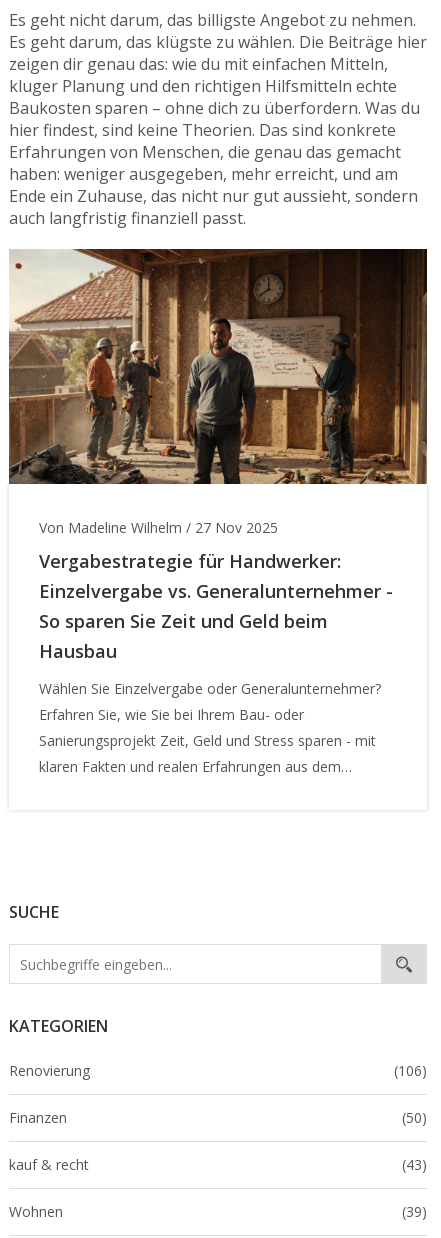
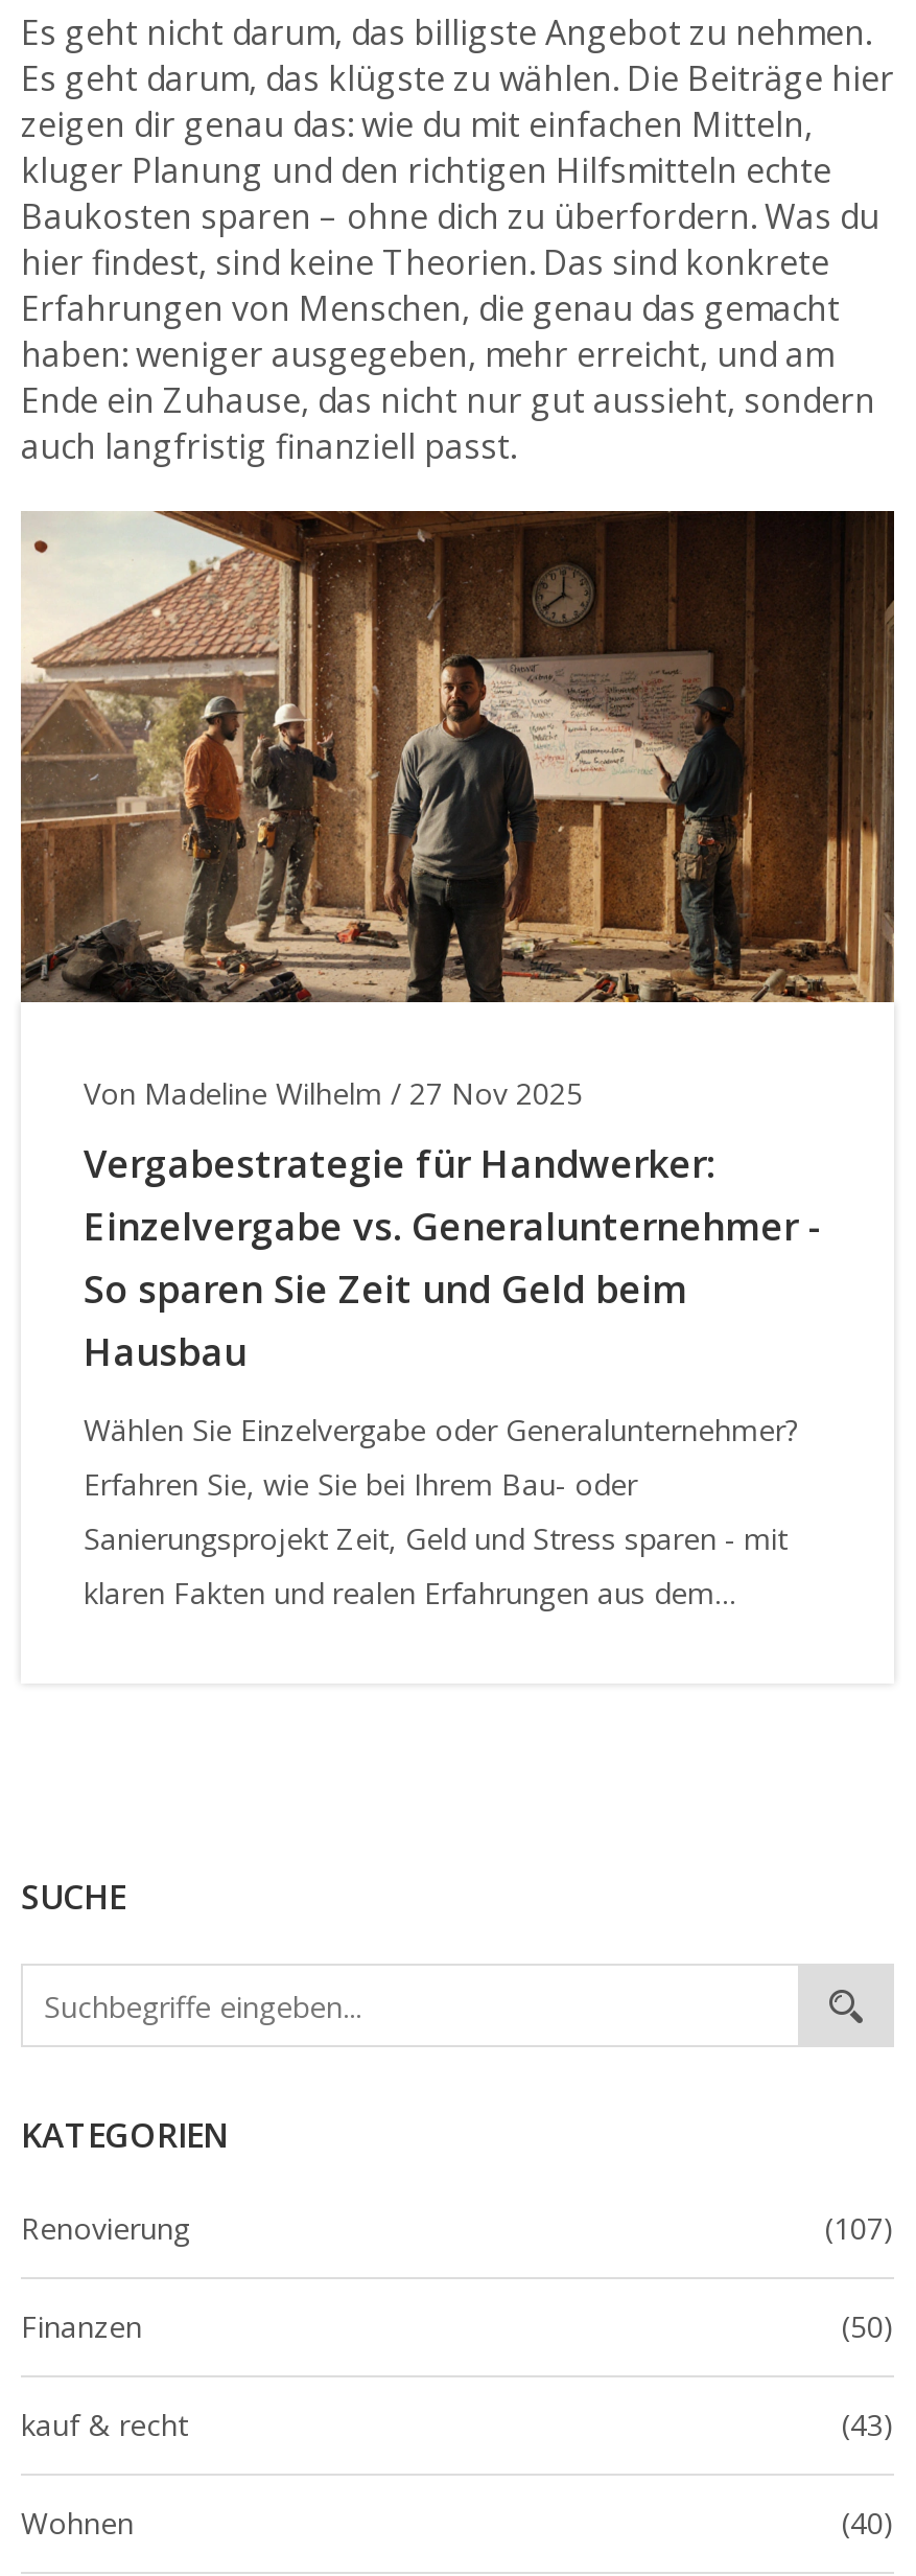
- (106)
+ (107)

- (39)
+ (40)
